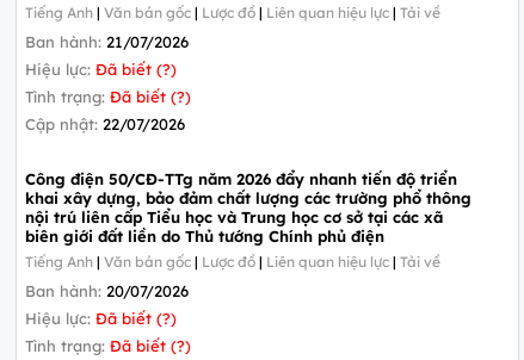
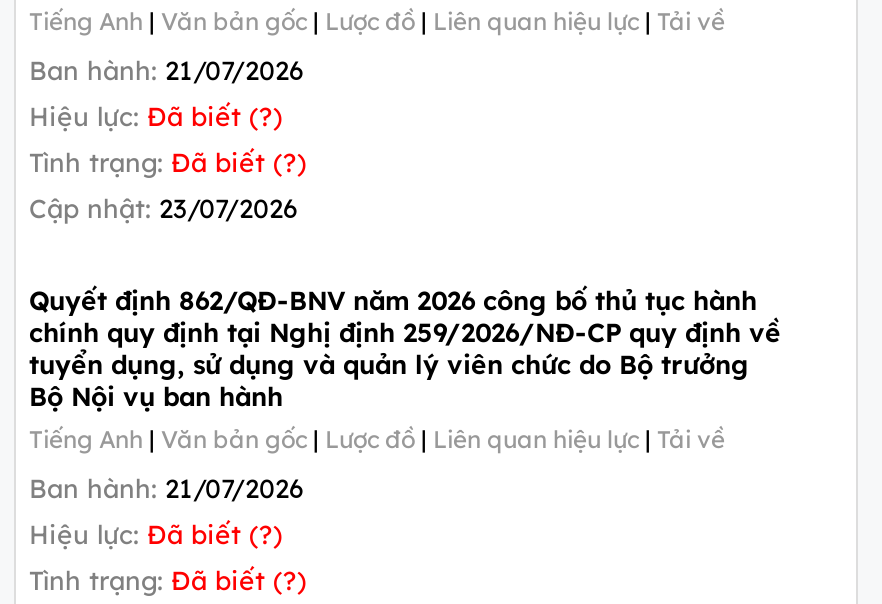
- Cập nhật: 22/07/2026
+ Cập nhật: 23/07/2026

- Công điện 50/CĐ-TTg năm 2026 đẩy nhanh tiến độ triển
- khai xây dựng, bảo đảm chất lượng các trường phổ thông
- nội trú liên cấp Tiểu học và Trung học cơ sở tại các xã
- biên giới đất liền do Thủ tướng Chính phủ điện
+ Quyết định 862/QĐ-BNV năm 2026 công bố thủ tục hành
+ chính quy định tại Nghị định 259/2026/NĐ-CP quy định về
+ tuyển dụng, sử dụng và quản lý viên chức do Bộ trưởng
+ Bộ Nội vụ ban hành

- Ban hành: 20/07/2026
+ Ban hành: 21/07/2026
